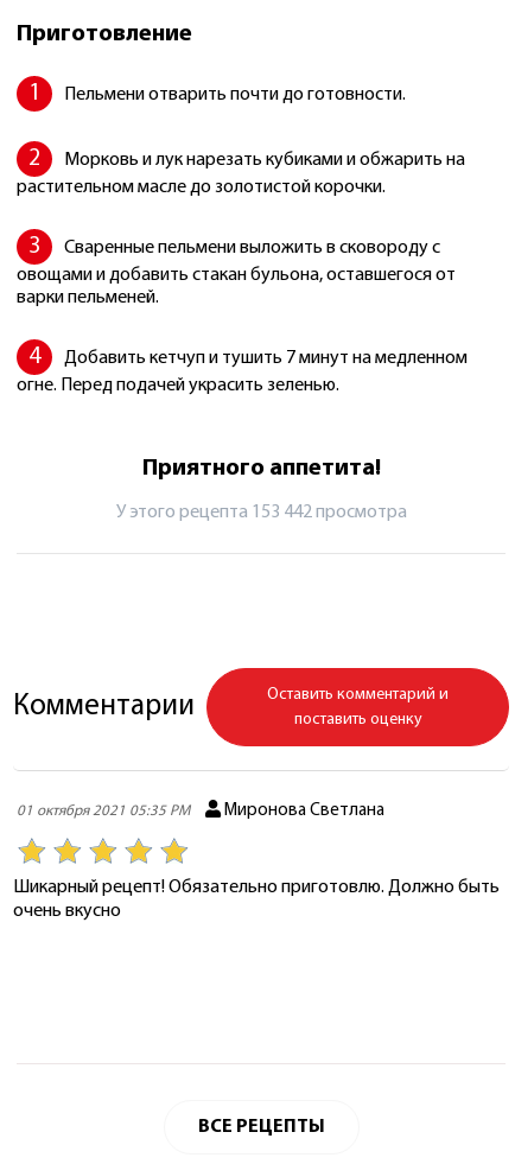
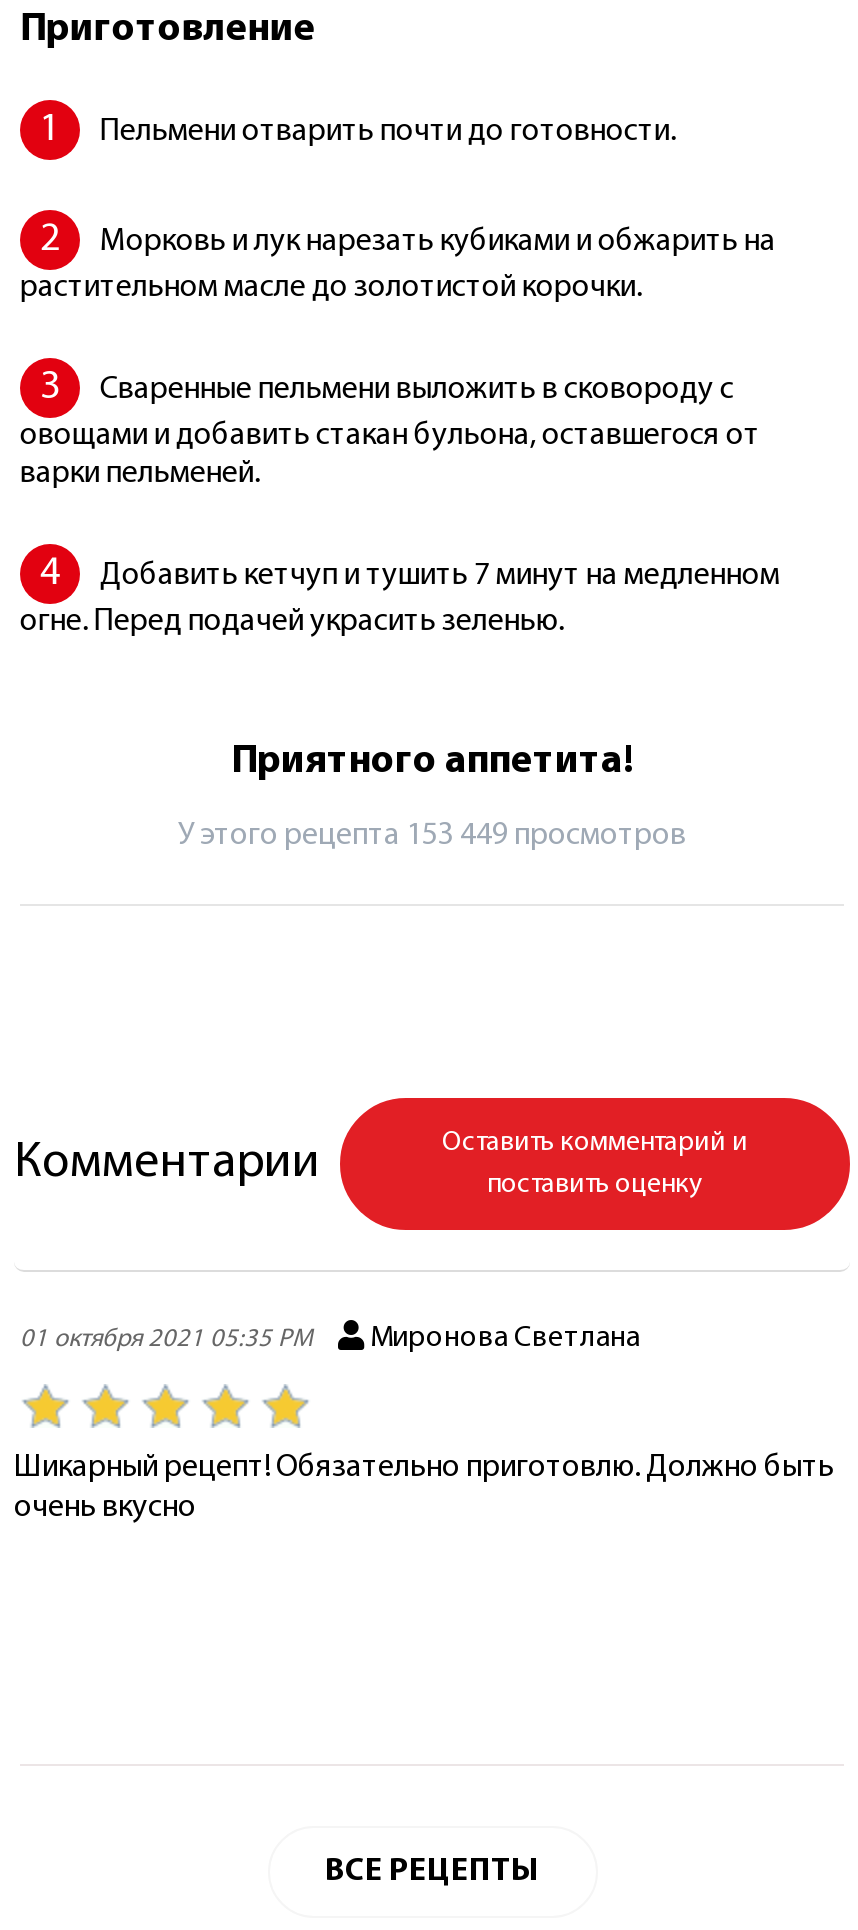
- У этого рецепта 153 442 просмотрa
+ У этого рецепта 153 449 просмотров
